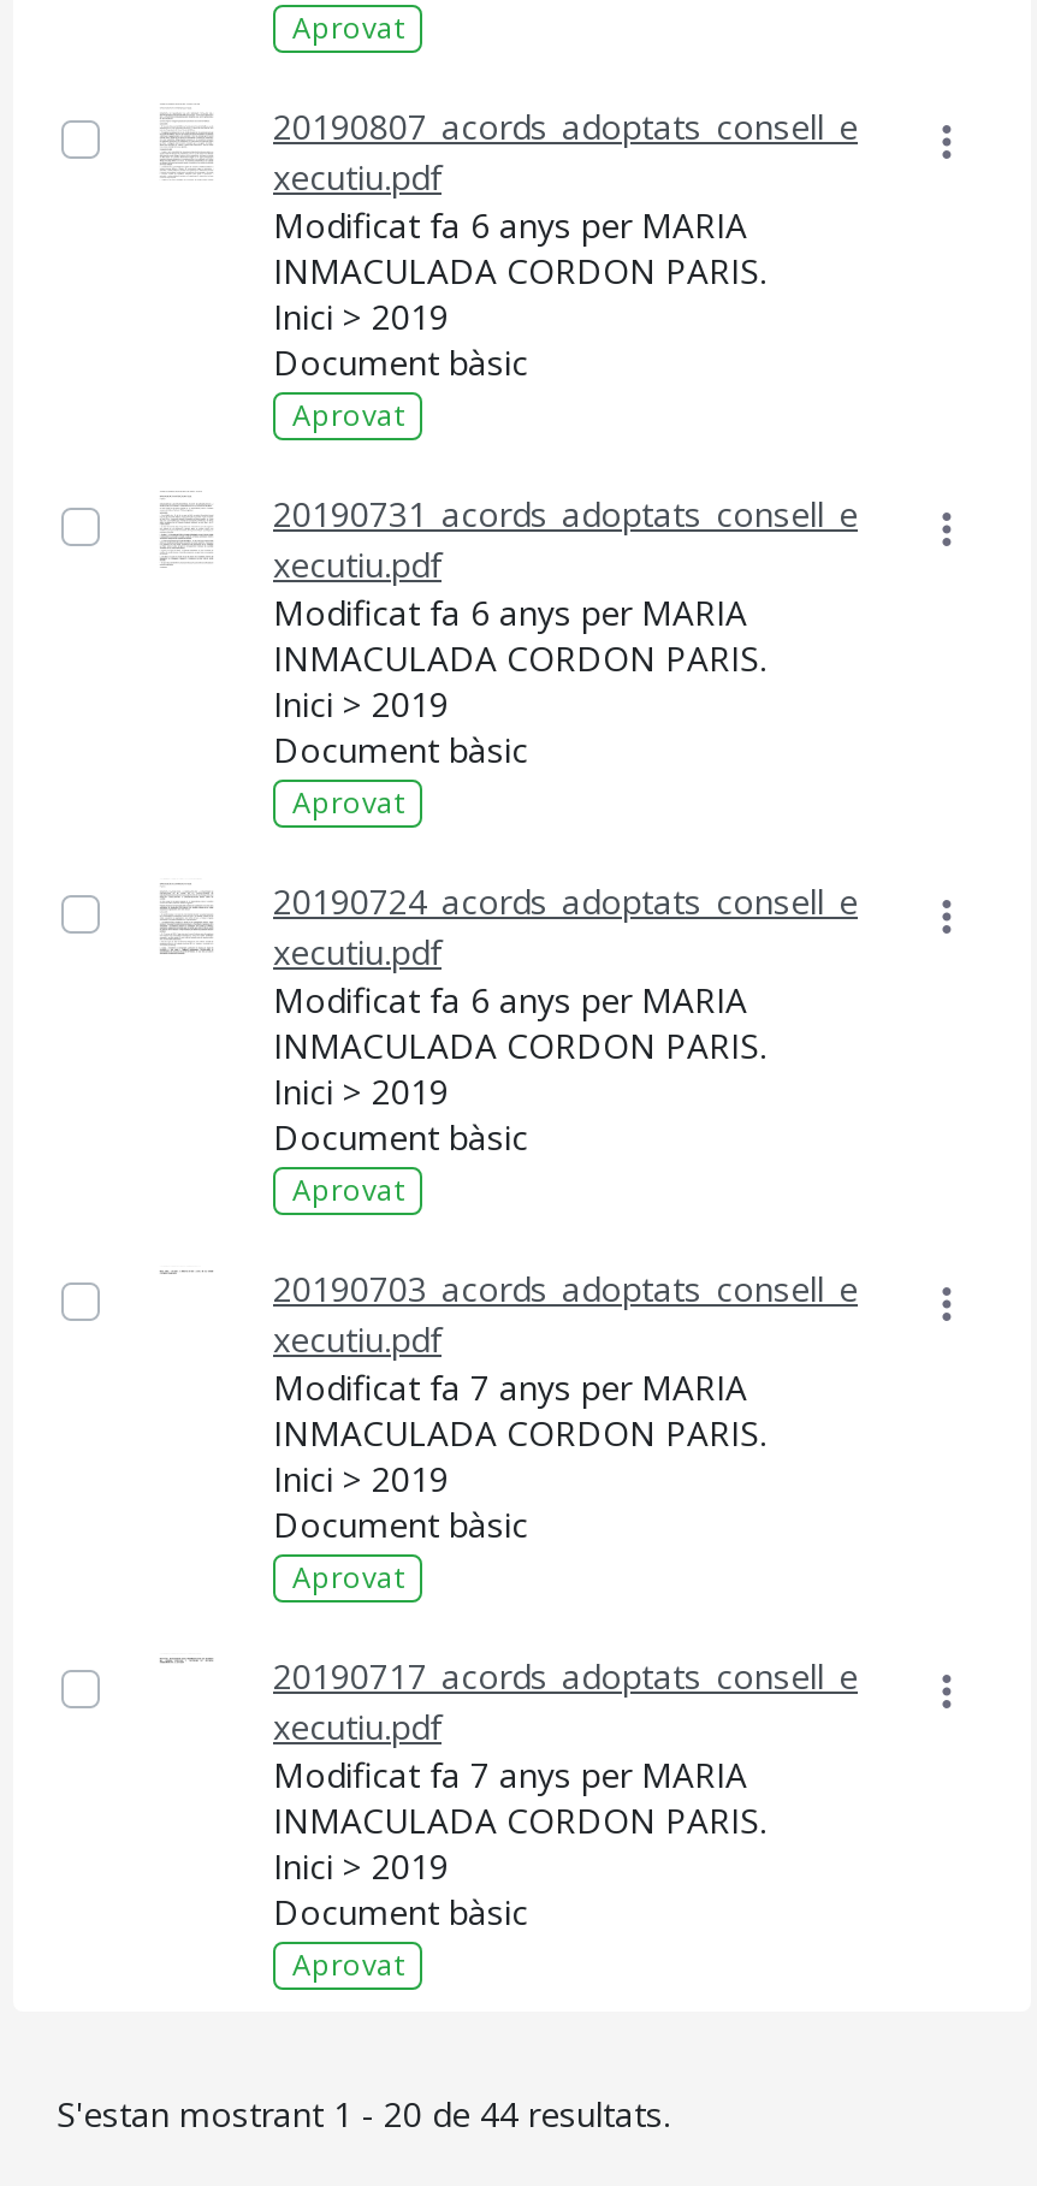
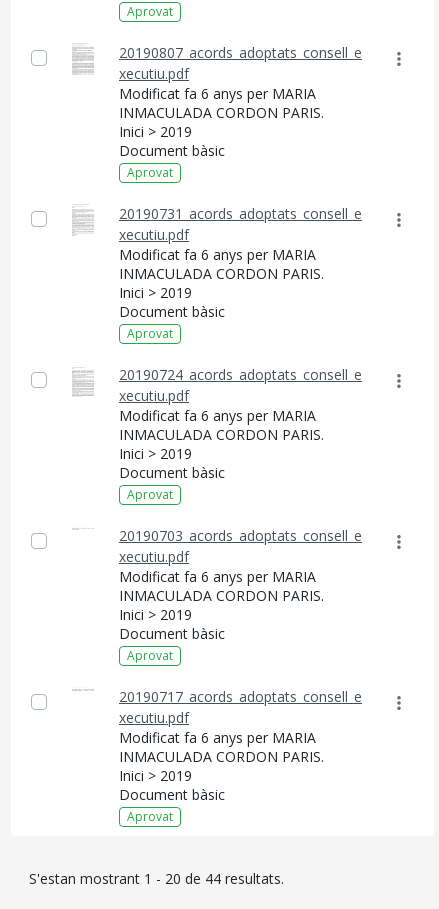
- Modificat fa 7 anys per MARIA
+ Modificat fa 6 anys per MARIA

- Modificat fa 7 anys per MARIA
+ Modificat fa 6 anys per MARIA
